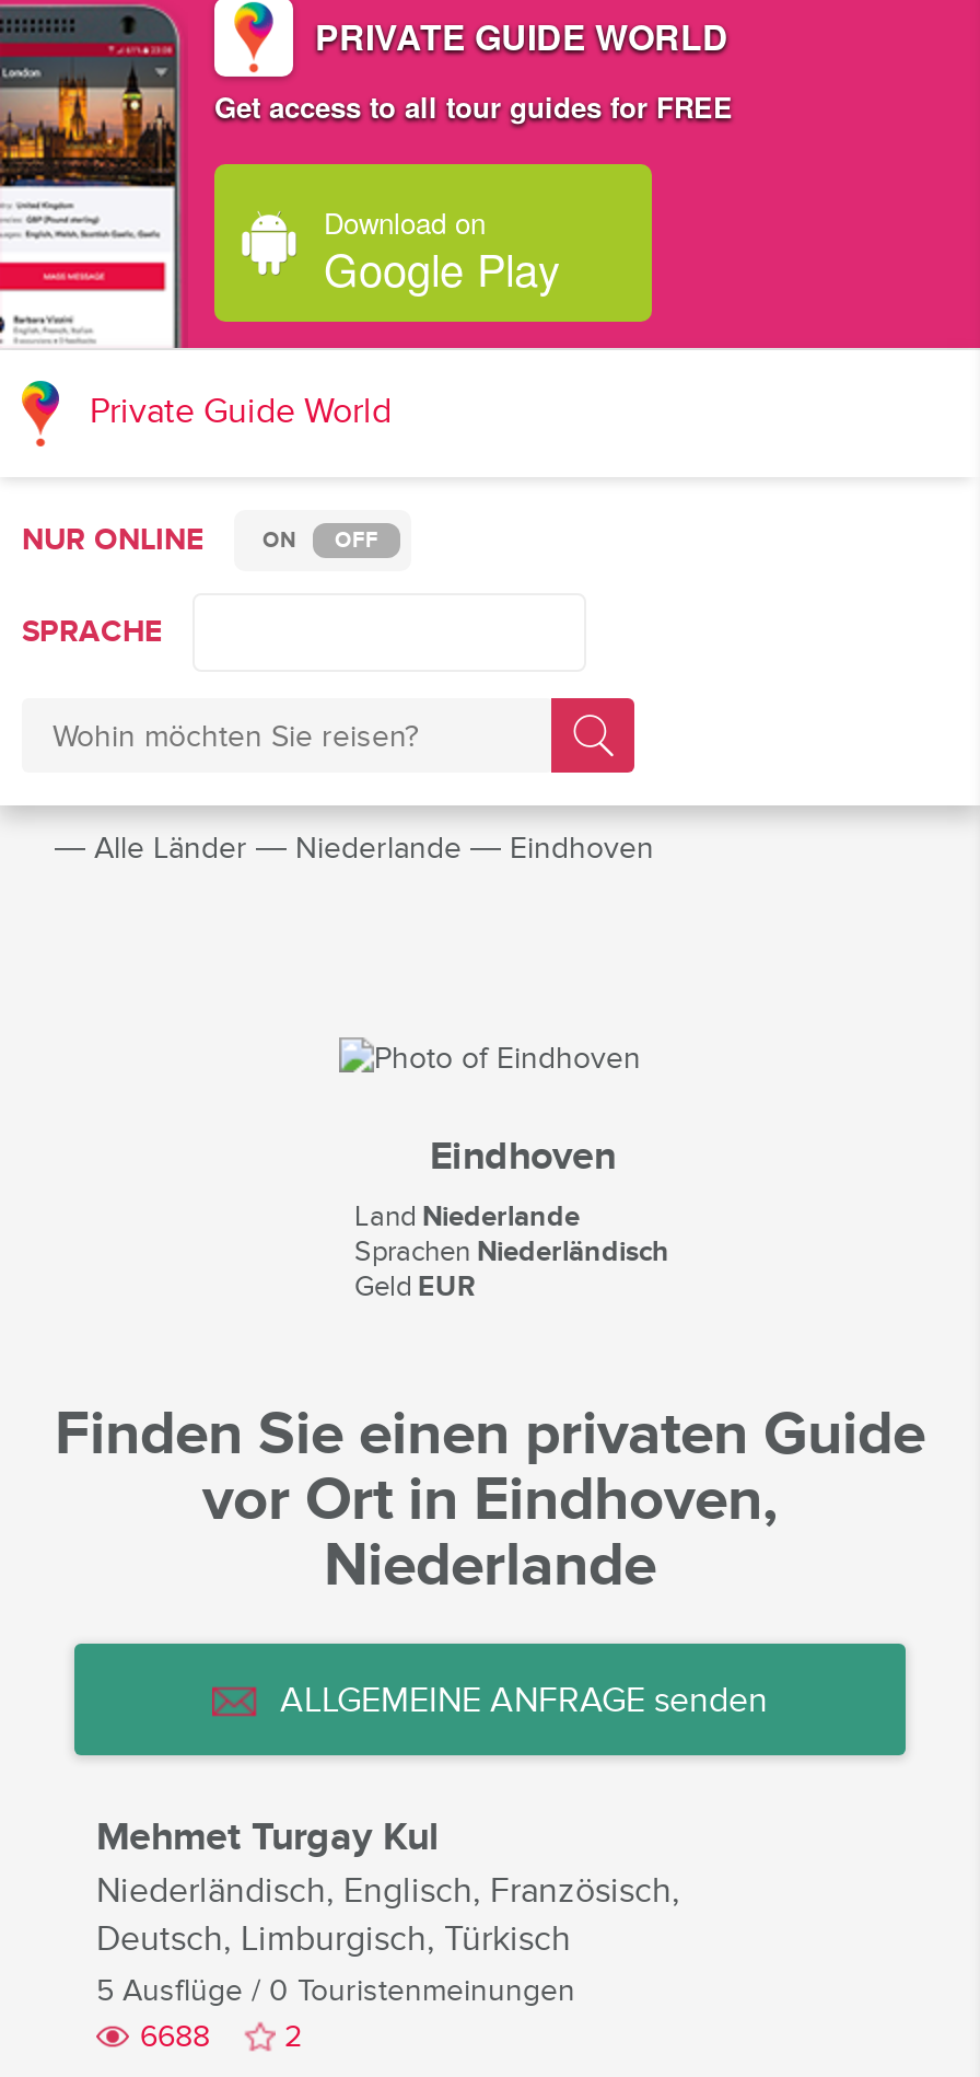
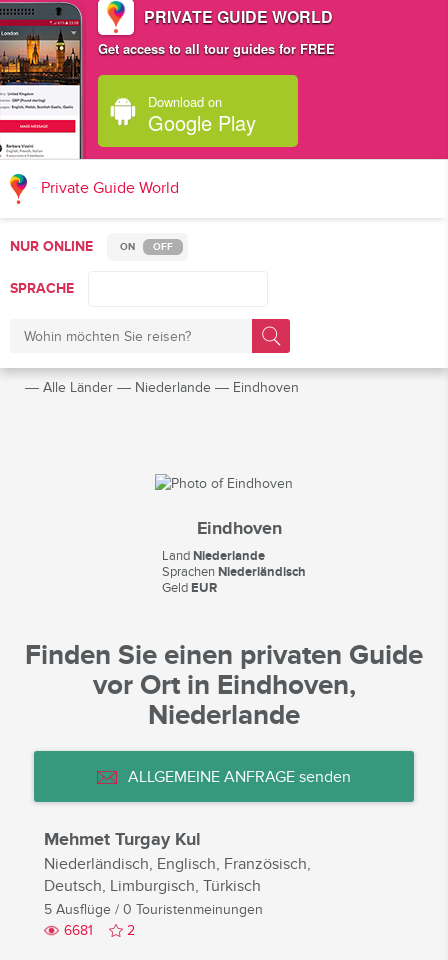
- 6688 2
+ 6681 2
